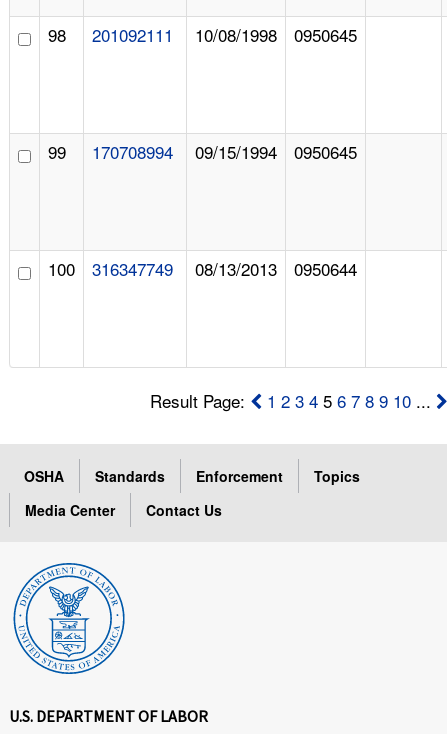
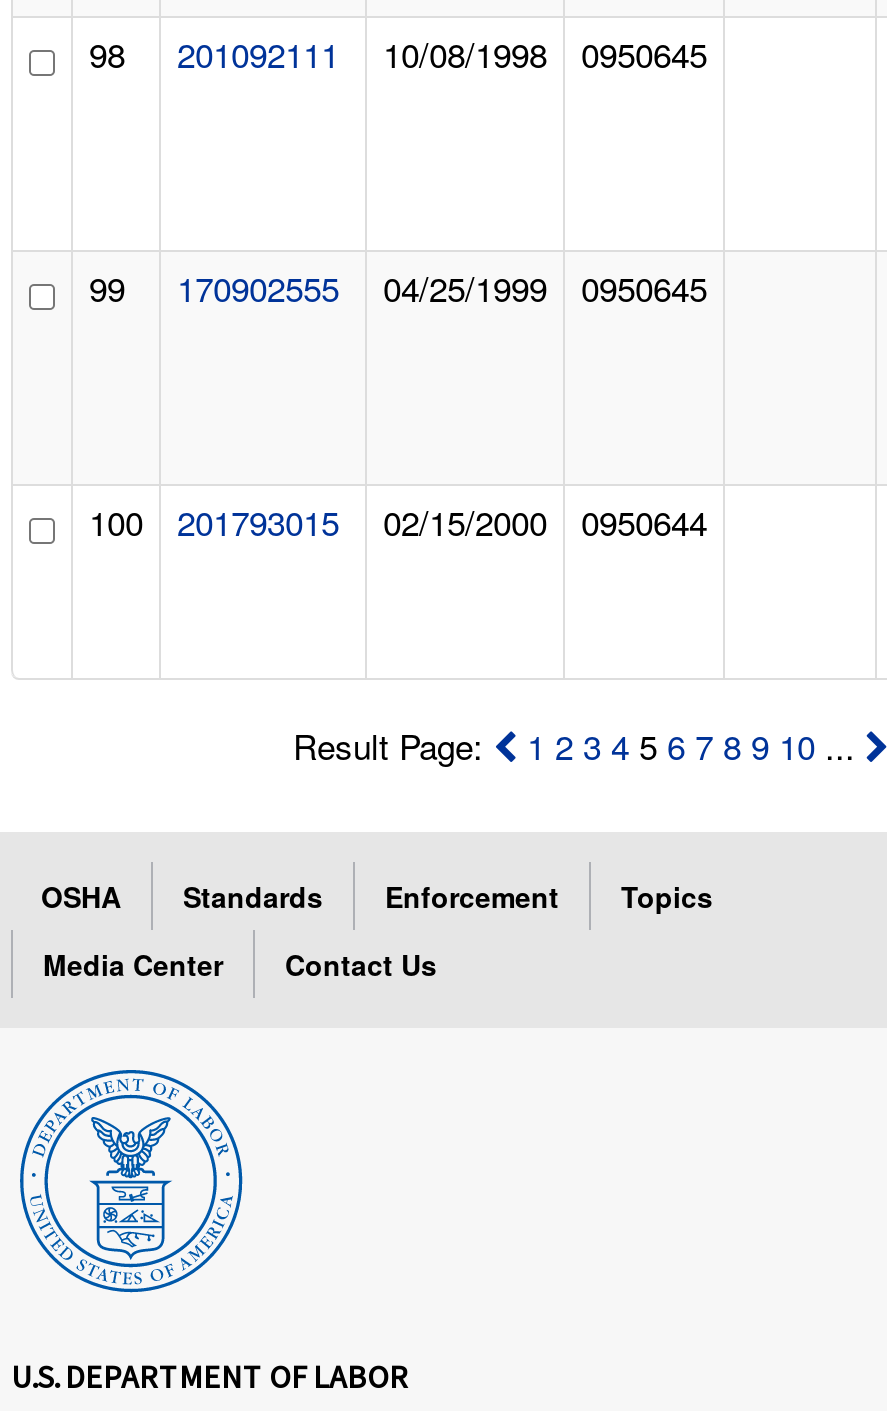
- 170708994
+ 170902555

- 09/15/1994
+ 04/25/1999

- 316347749
+ 201793015

- 08/13/2013
+ 02/15/2000
